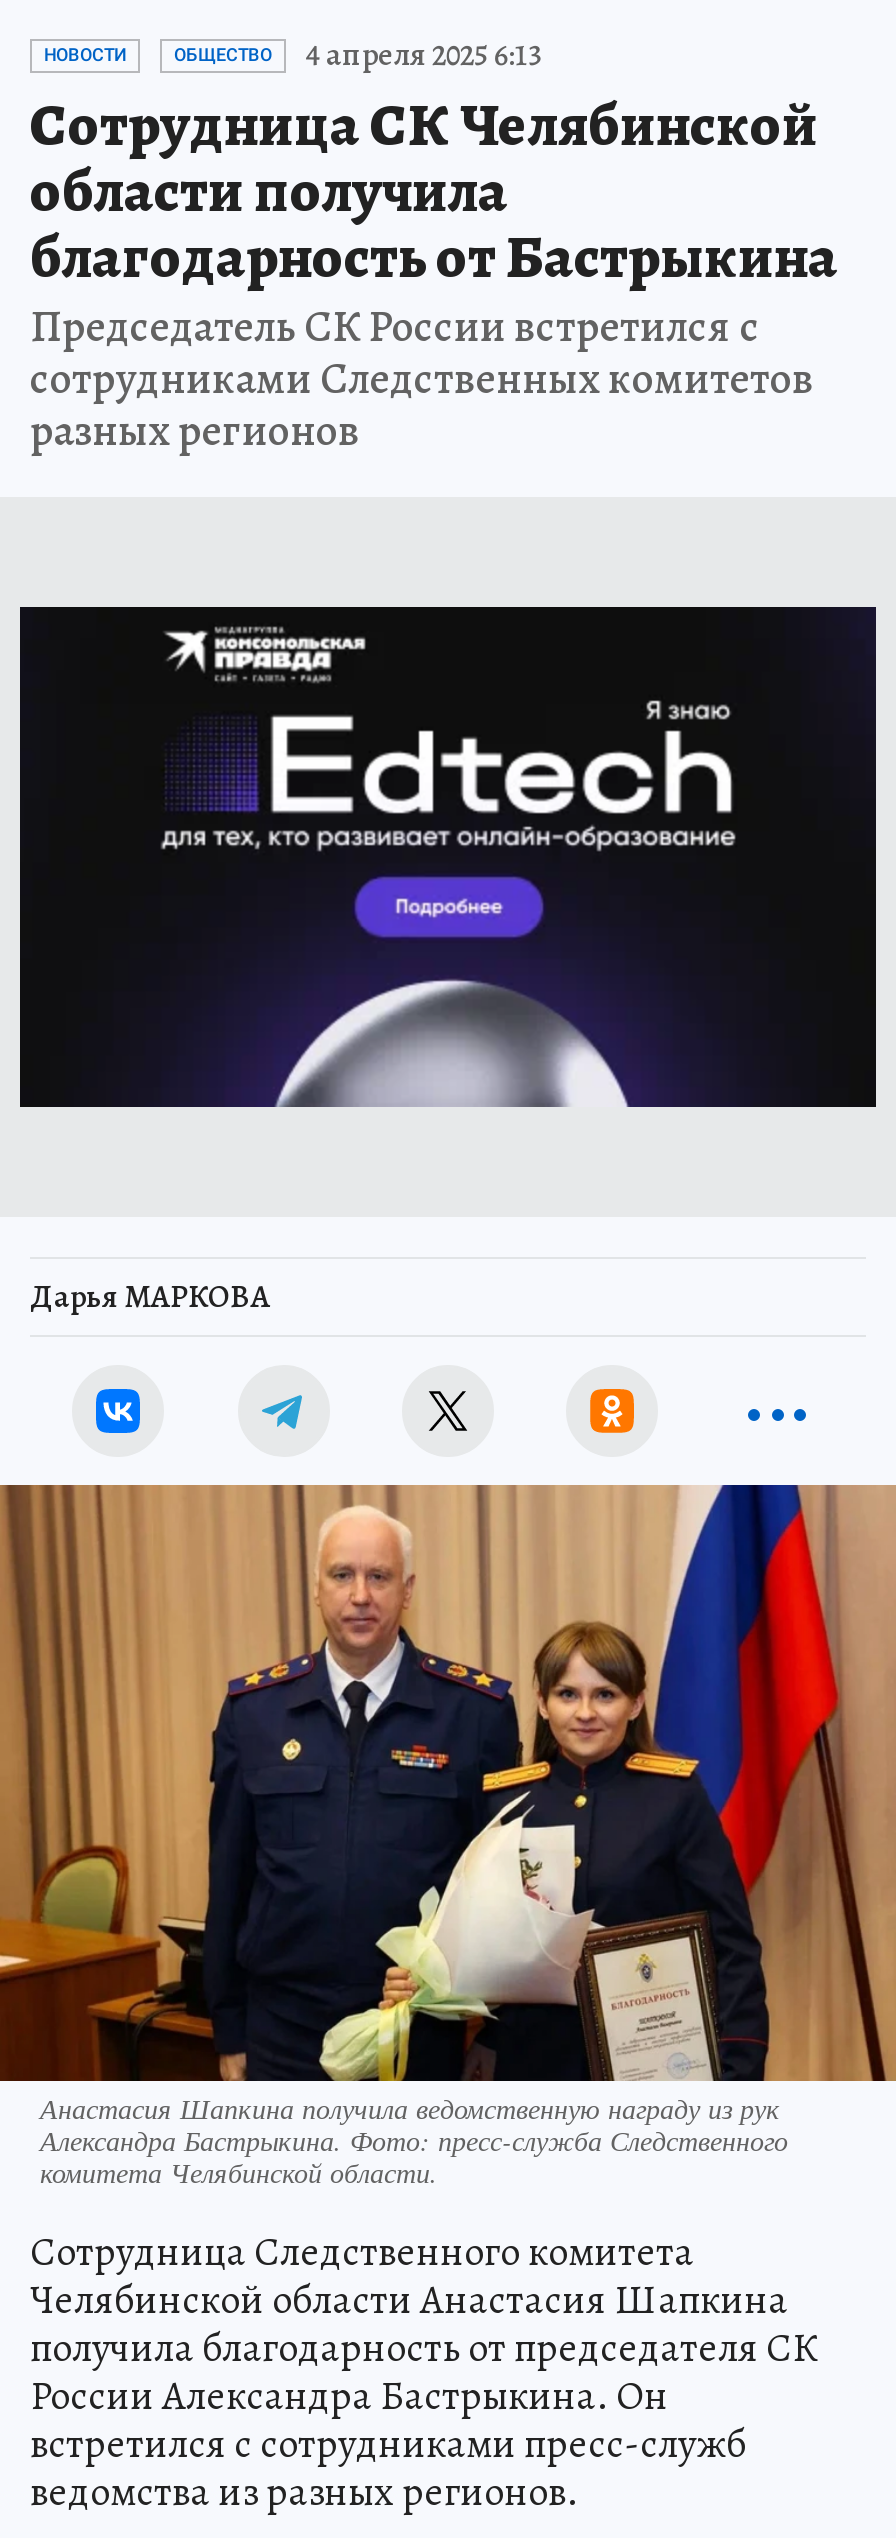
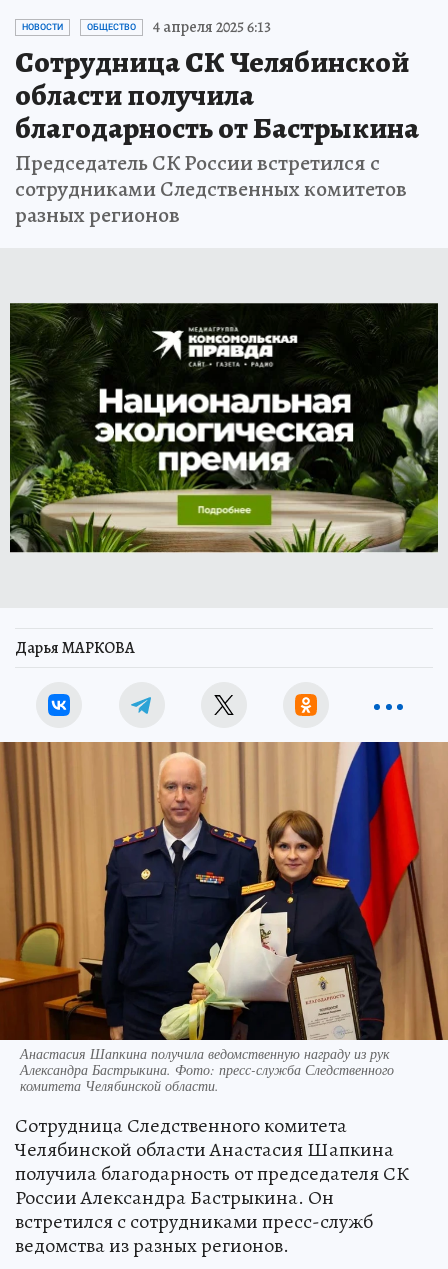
- [image]
+ [image]
